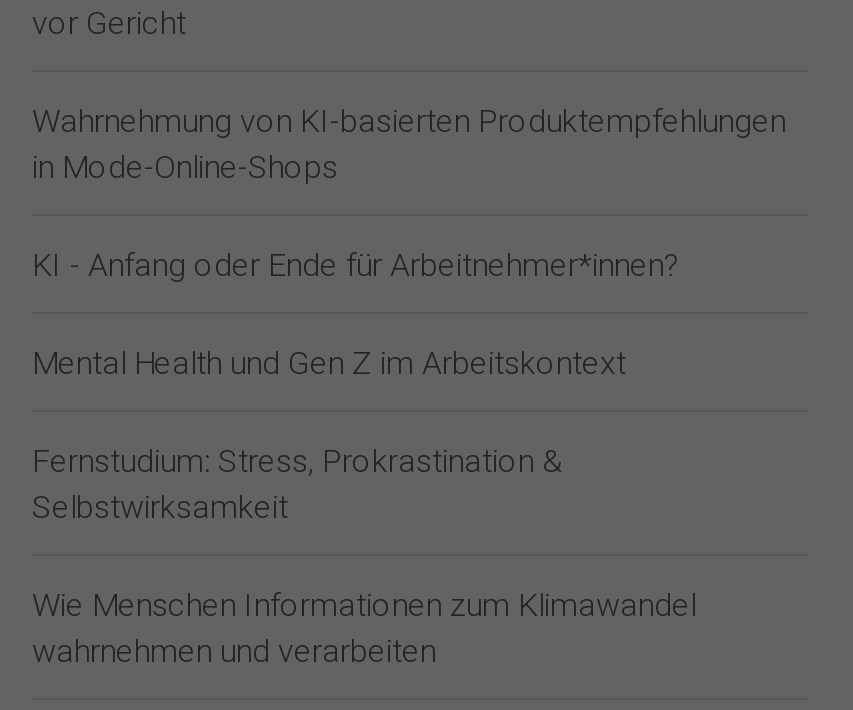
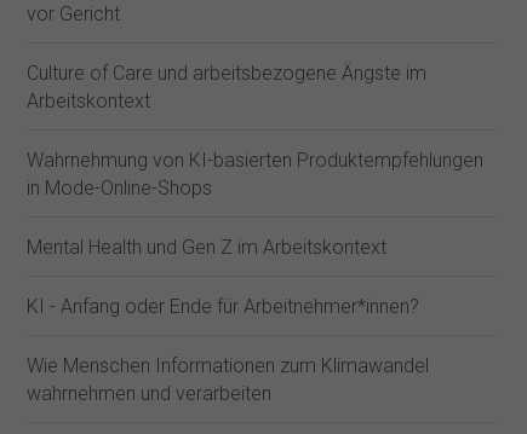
+ Culture of Care und arbeitsbezogene Ängste im
+ Arbeitskontext

moved down: Wahrnehmung von KI-basierten Produktempfehlungen | in Mode-Online-Shops

moved down: KI - Anfang oder Ende für Arbeitnehmer*innen?

moved down: Mental Health und Gen Z im Arbeitskontext

- Fernstudium: Stress, Prokrastination &
- Selbstwirksamkeit
